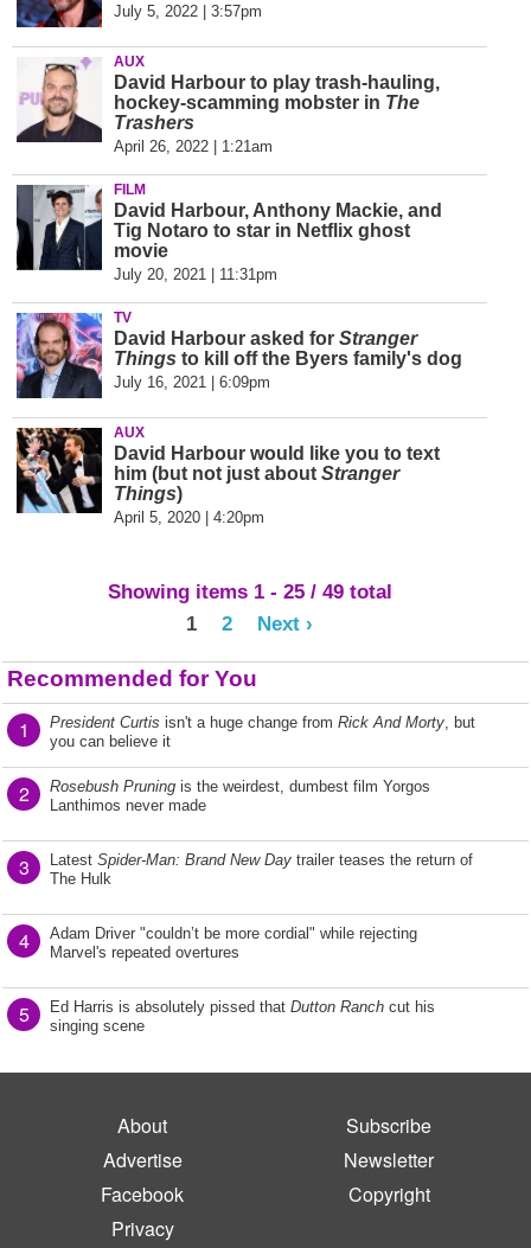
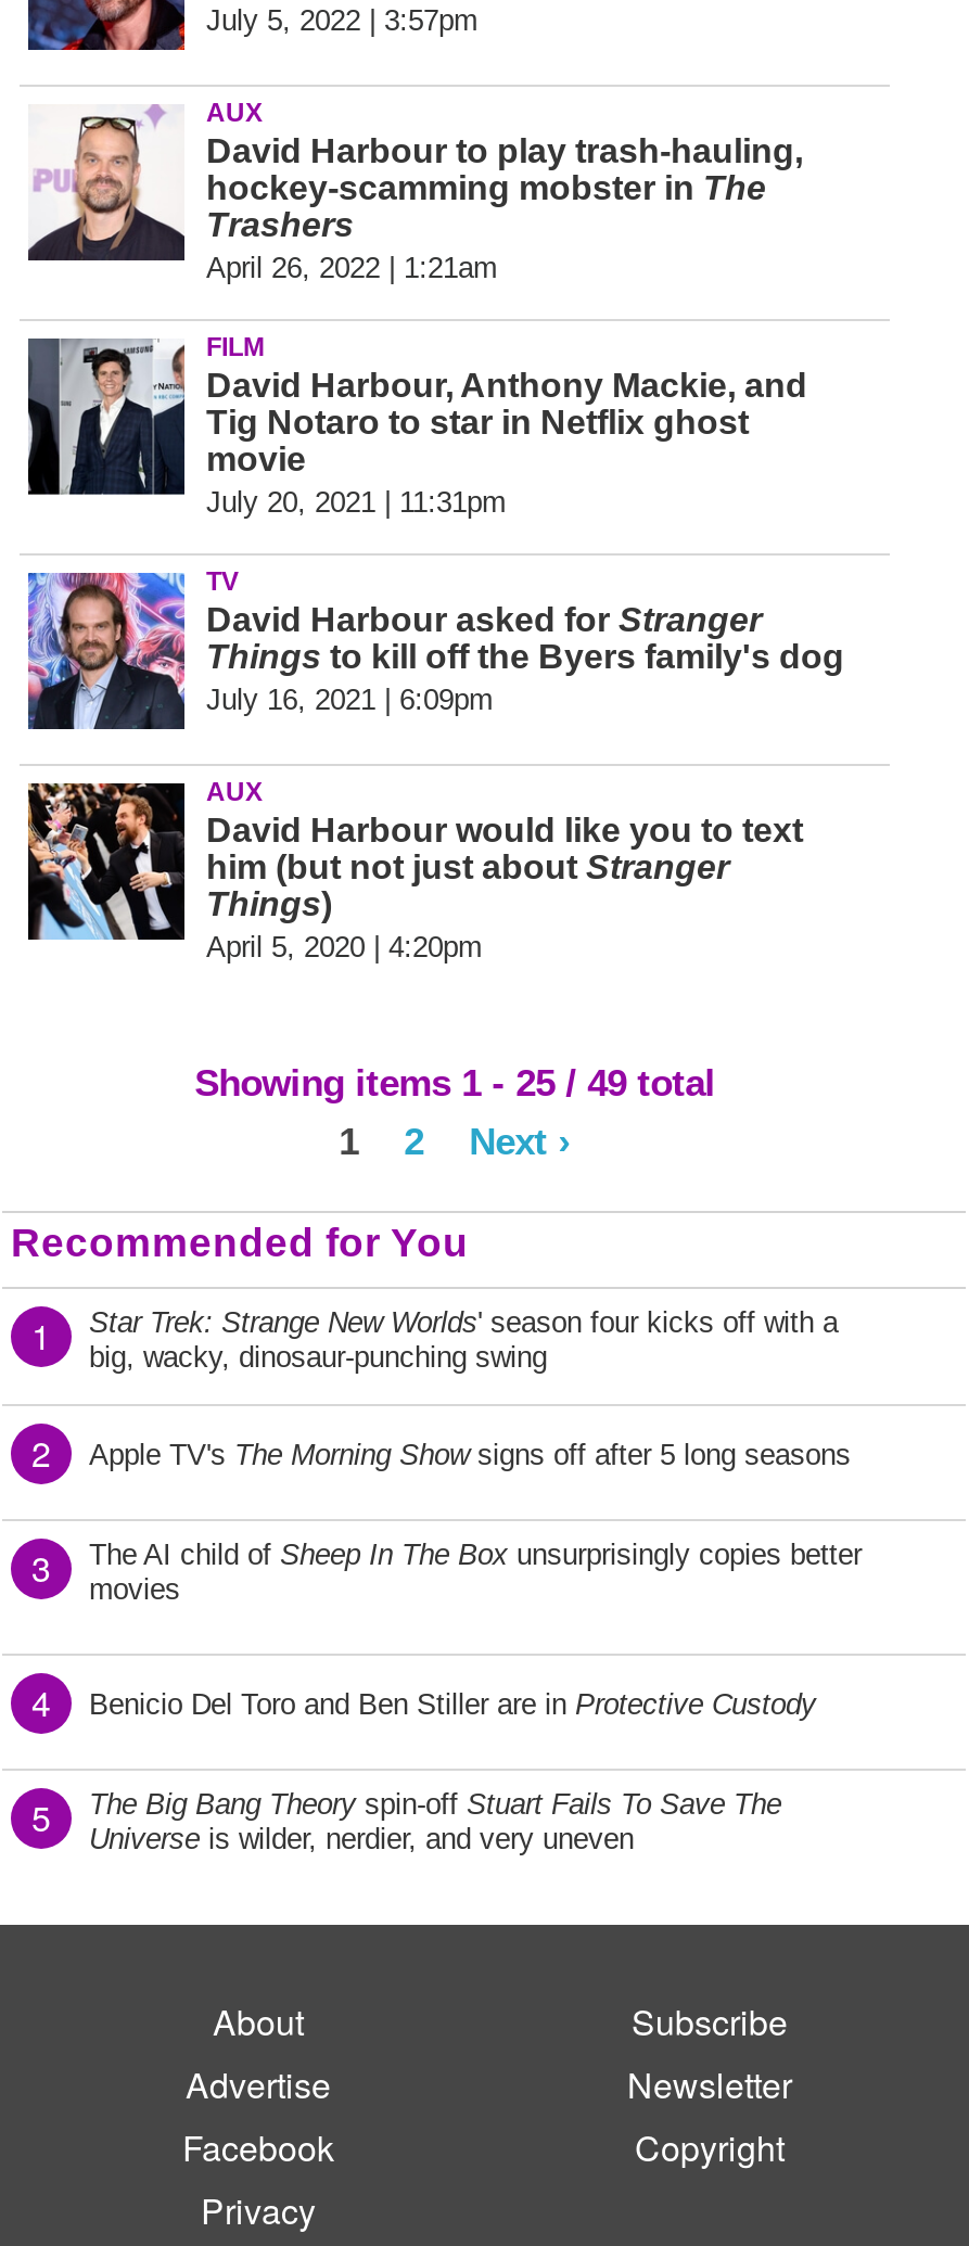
- President Curtis isn't a huge change from Rick And Morty, but
- you can believe it
+ Star Trek: Strange New Worlds ' season four kicks off with a
+ big, wacky, dinosaur-punching swing

- Rosebush Pruning is the weirdest, dumbest film Yorgos
- Lanthimos never made
+ Apple TV's The Morning Show signs off after 5 long seasons

- Latest Spider-Man: Brand New Day trailer teases the return of
- The Hulk
+ The AI child of Sheep In The Box unsurprisingly copies better
+ movies

- Adam Driver "couldn’t be more cordial" while rejecting
- Marvel's repeated overtures
+ Benicio Del Toro and Ben Stiller are in Protective Custody

- Ed Harris is absolutely pissed that Dutton Ranch cut his
- singing scene
+ The Big Bang Theory spin-off Stuart Fails To Save The
+ Universe is wilder, nerdier, and very uneven
